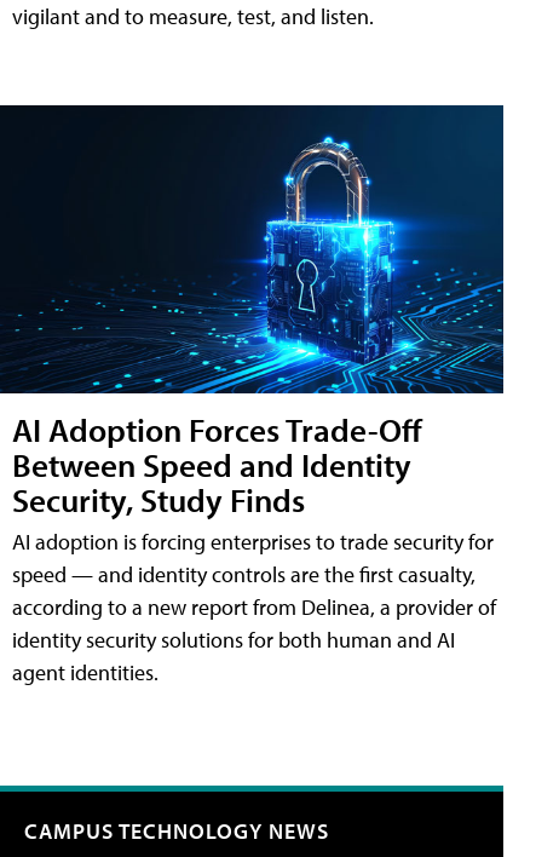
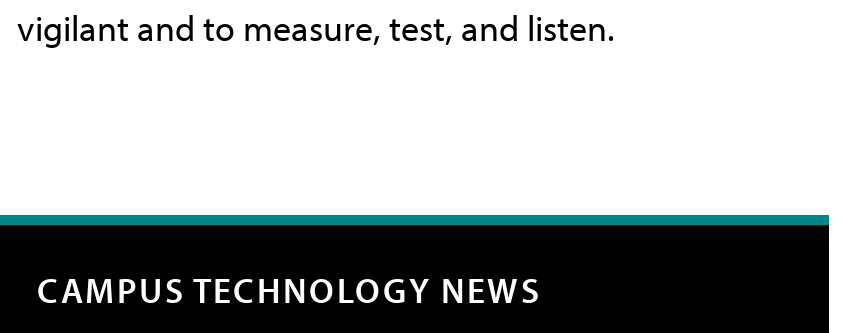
- [image]
- AI Adoption Forces Trade-Off
- Between Speed and Identity
- Security, Study Finds
- AI adoption is forcing enterprises to trade security for
- speed — and identity controls are the first casualty,
- according to a new report from Delinea, a provider of
- identity security solutions for both human and AI
- agent identities.
